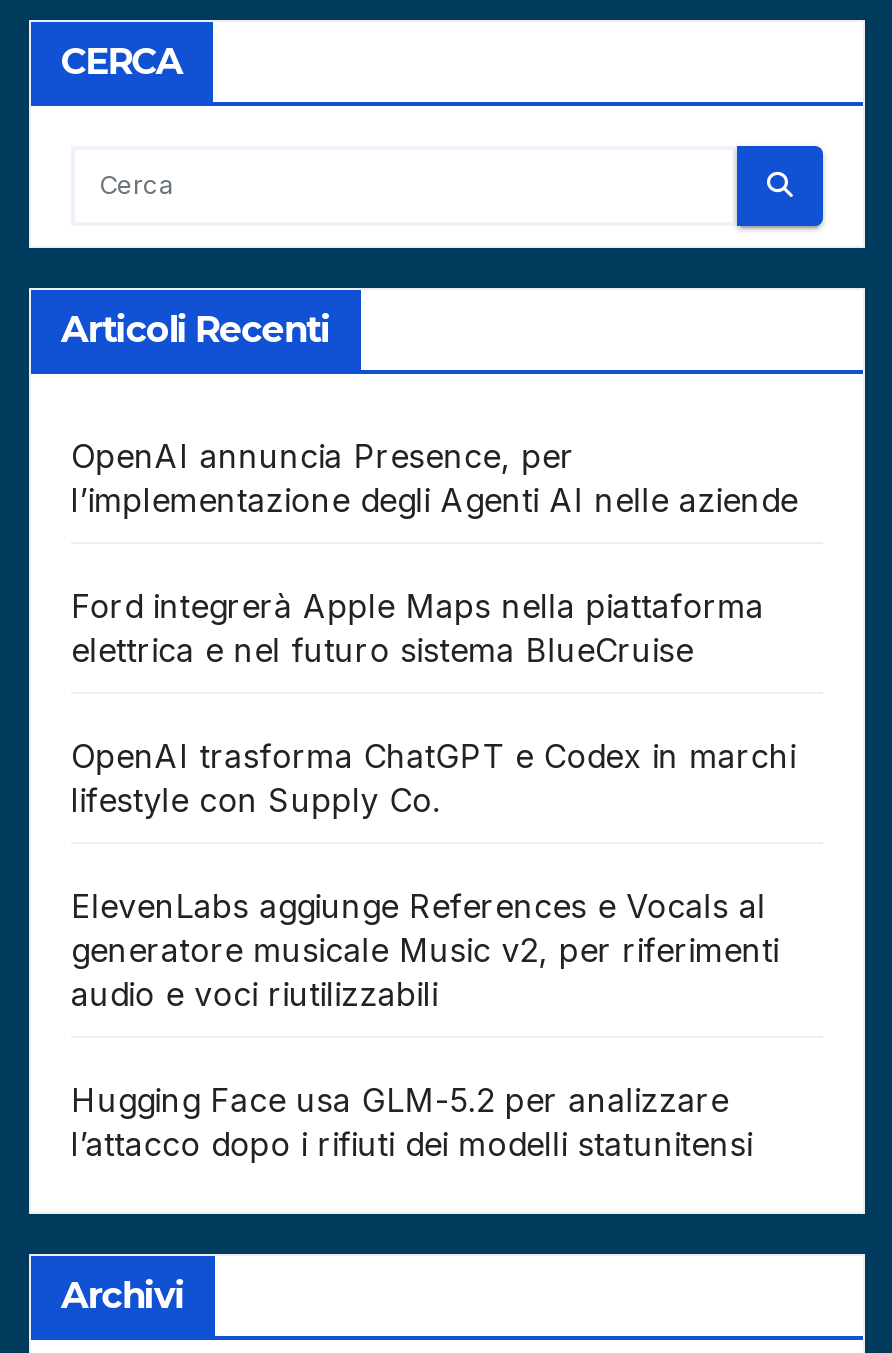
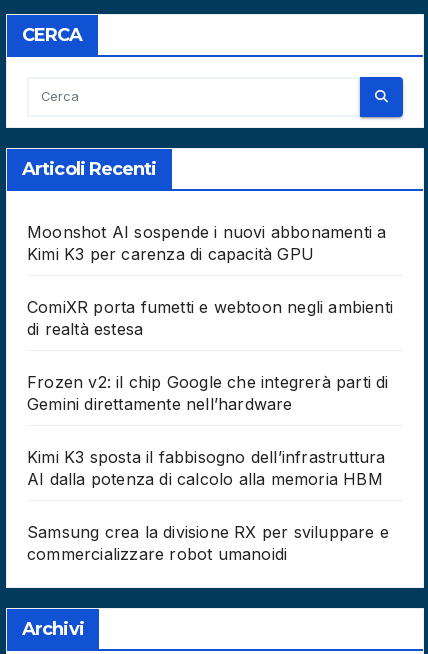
- OpenAI annuncia Presence, per
- l’implementazione degli Agenti AI nelle aziende
+ Moonshot AI sospende i nuovi abbonamenti a
+ Kimi K3 per carenza di capacità GPU

- Ford integrerà Apple Maps nella piattaforma
- elettrica e nel futuro sistema BlueCruise
+ ComiXR porta fumetti e webtoon negli ambienti
+ di realtà estesa

- OpenAI trasforma ChatGPT e Codex in marchi
- lifestyle con Supply Co.
+ Frozen v2: il chip Google che integrerà parti di
+ Gemini direttamente nell’hardware

- ElevenLabs aggiunge References e Vocals al
- generatore musicale Music v2, per riferimenti
- audio e voci riutilizzabili
+ Kimi K3 sposta il fabbisogno dell’infrastruttura
+ AI dalla potenza di calcolo alla memoria HBM

- Hugging Face usa GLM-5.2 per analizzare
- l’attacco dopo i rifiuti dei modelli statunitensi
+ Samsung crea la divisione RX per sviluppare e
+ commercializzare robot umanoidi
